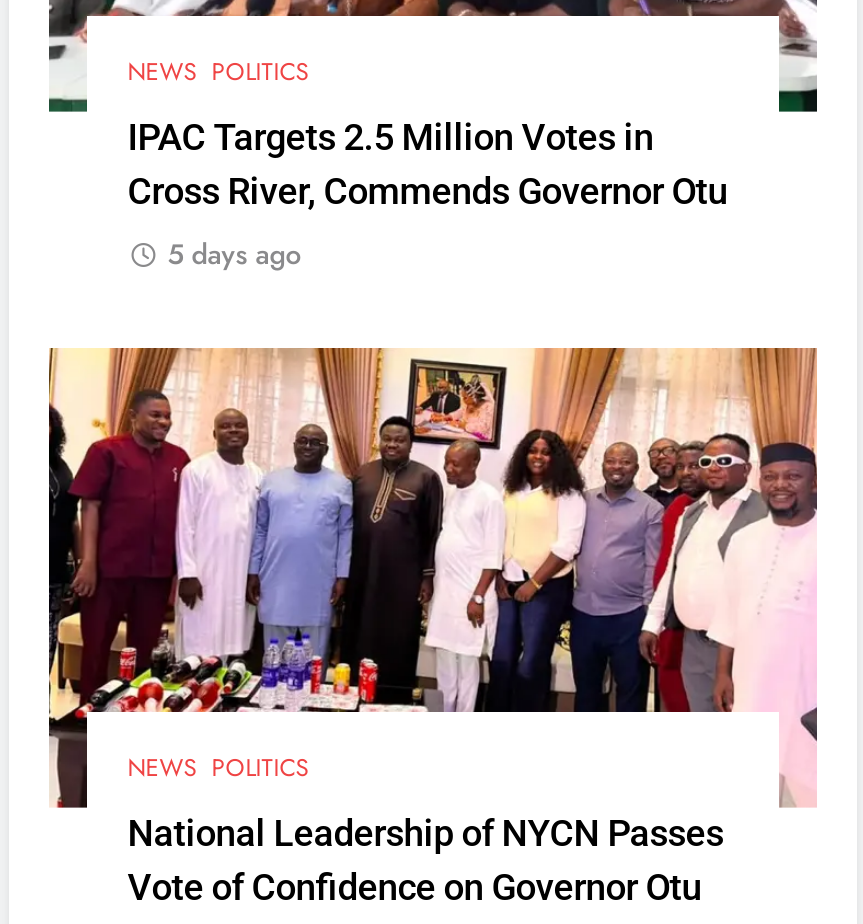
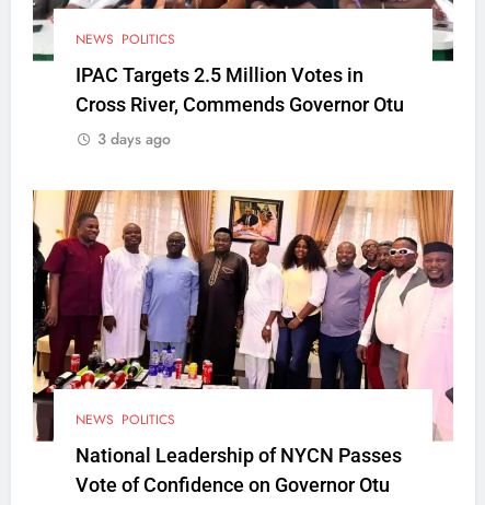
- 5 days ago
+ 3 days ago
